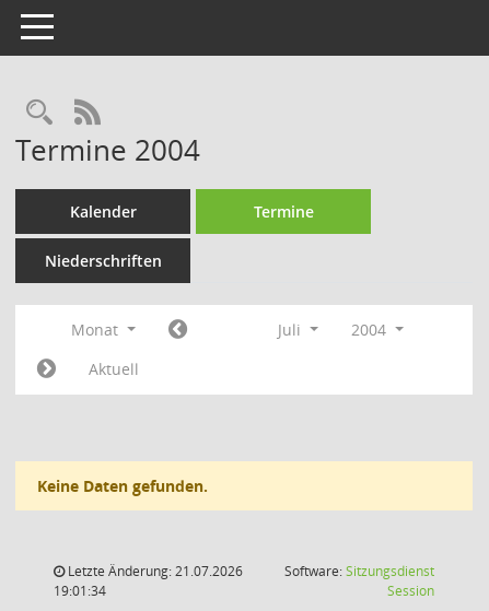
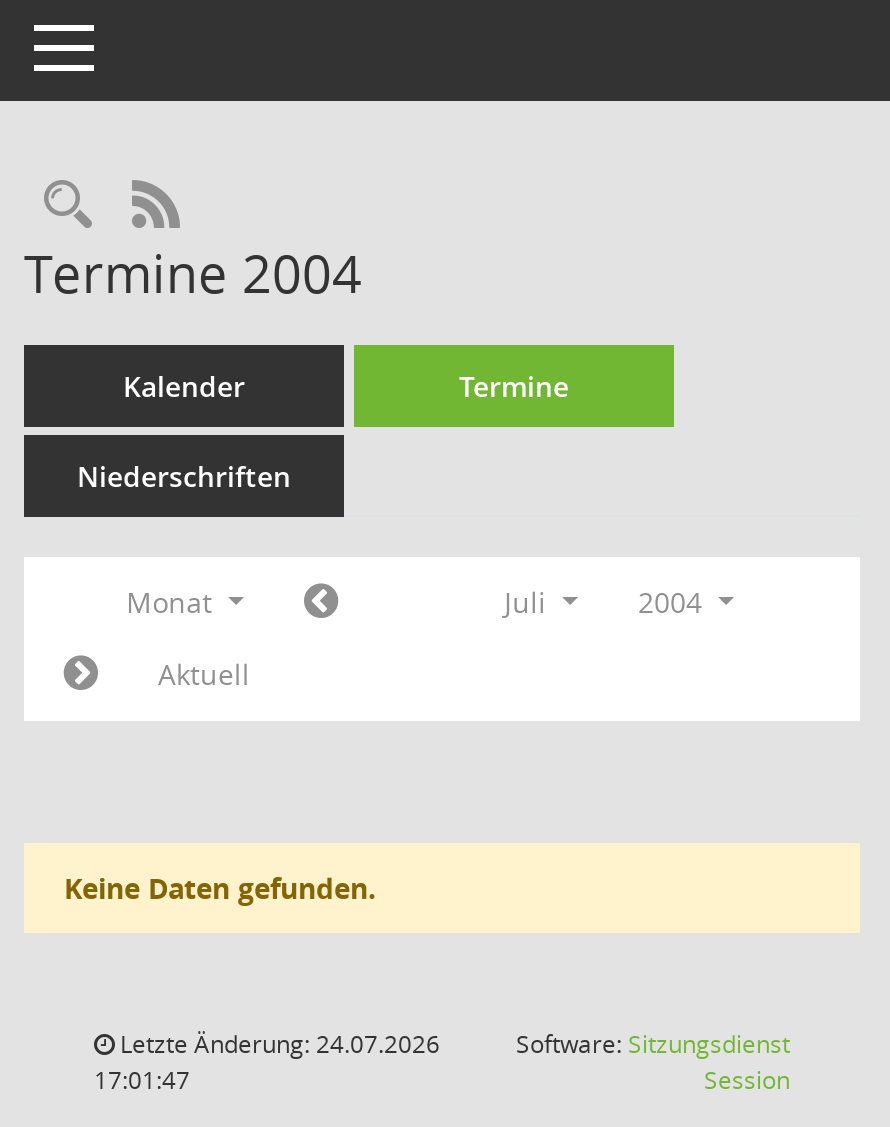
- Letzte Änderung: 21.07.2026
+ Letzte Änderung: 24.07.2026

- 19:01:34
+ 17:01:47
